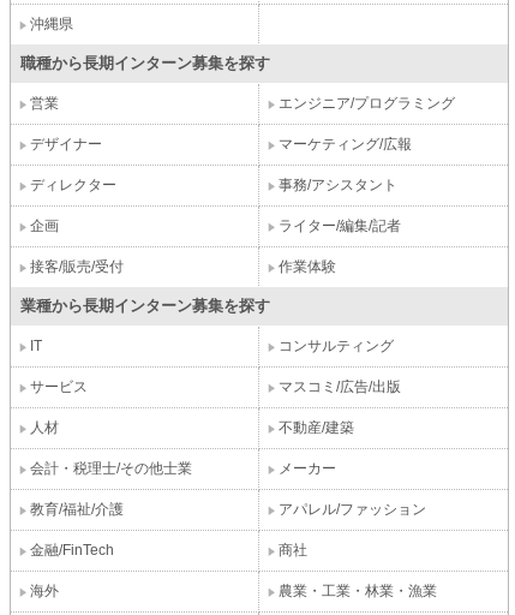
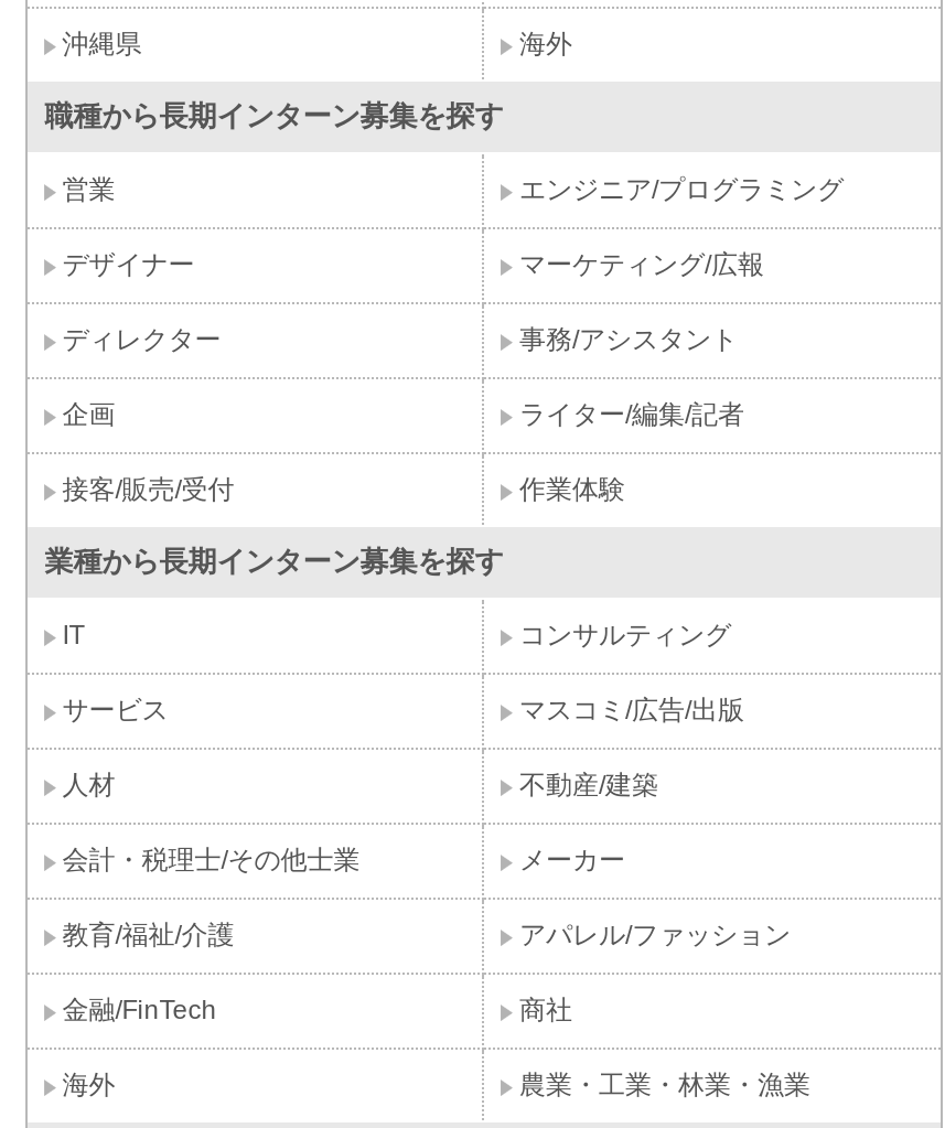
+ 海外
